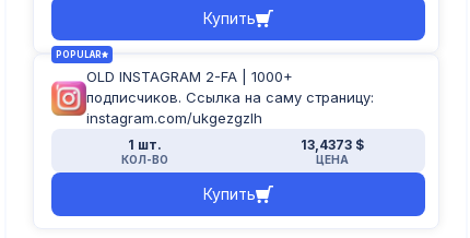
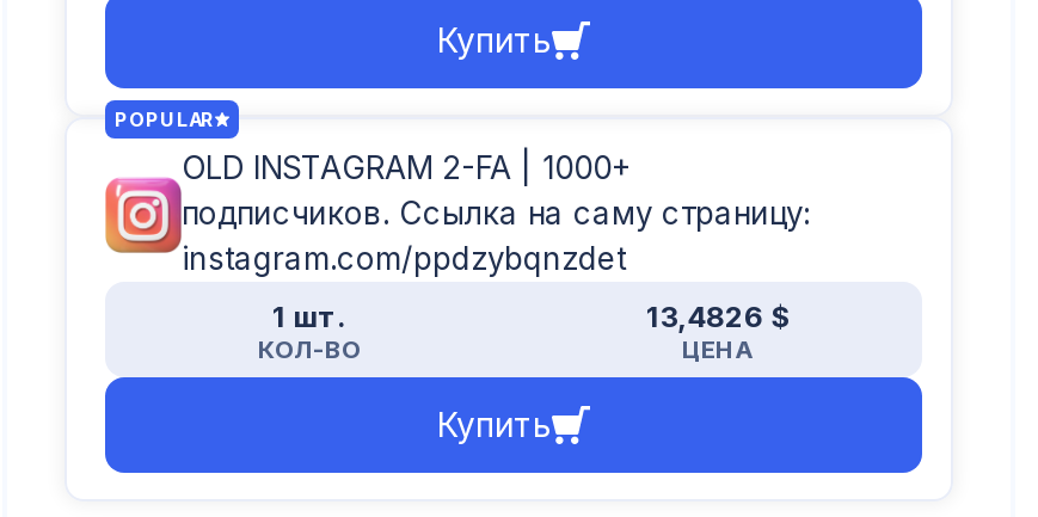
- instagram.com/ukgezgzlh
+ instagram.com/ppdzybqnzdet

- 13,4373 $
+ 13,4826 $
